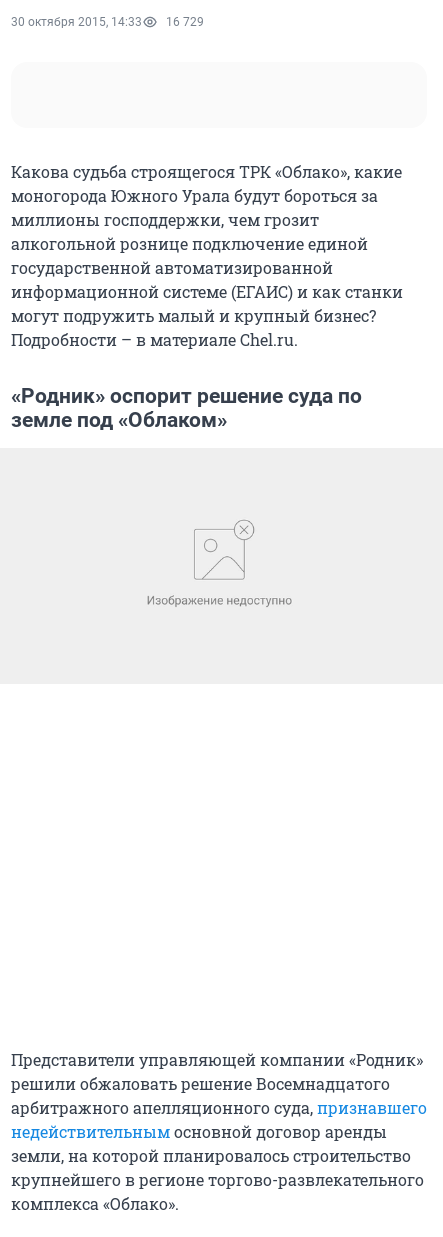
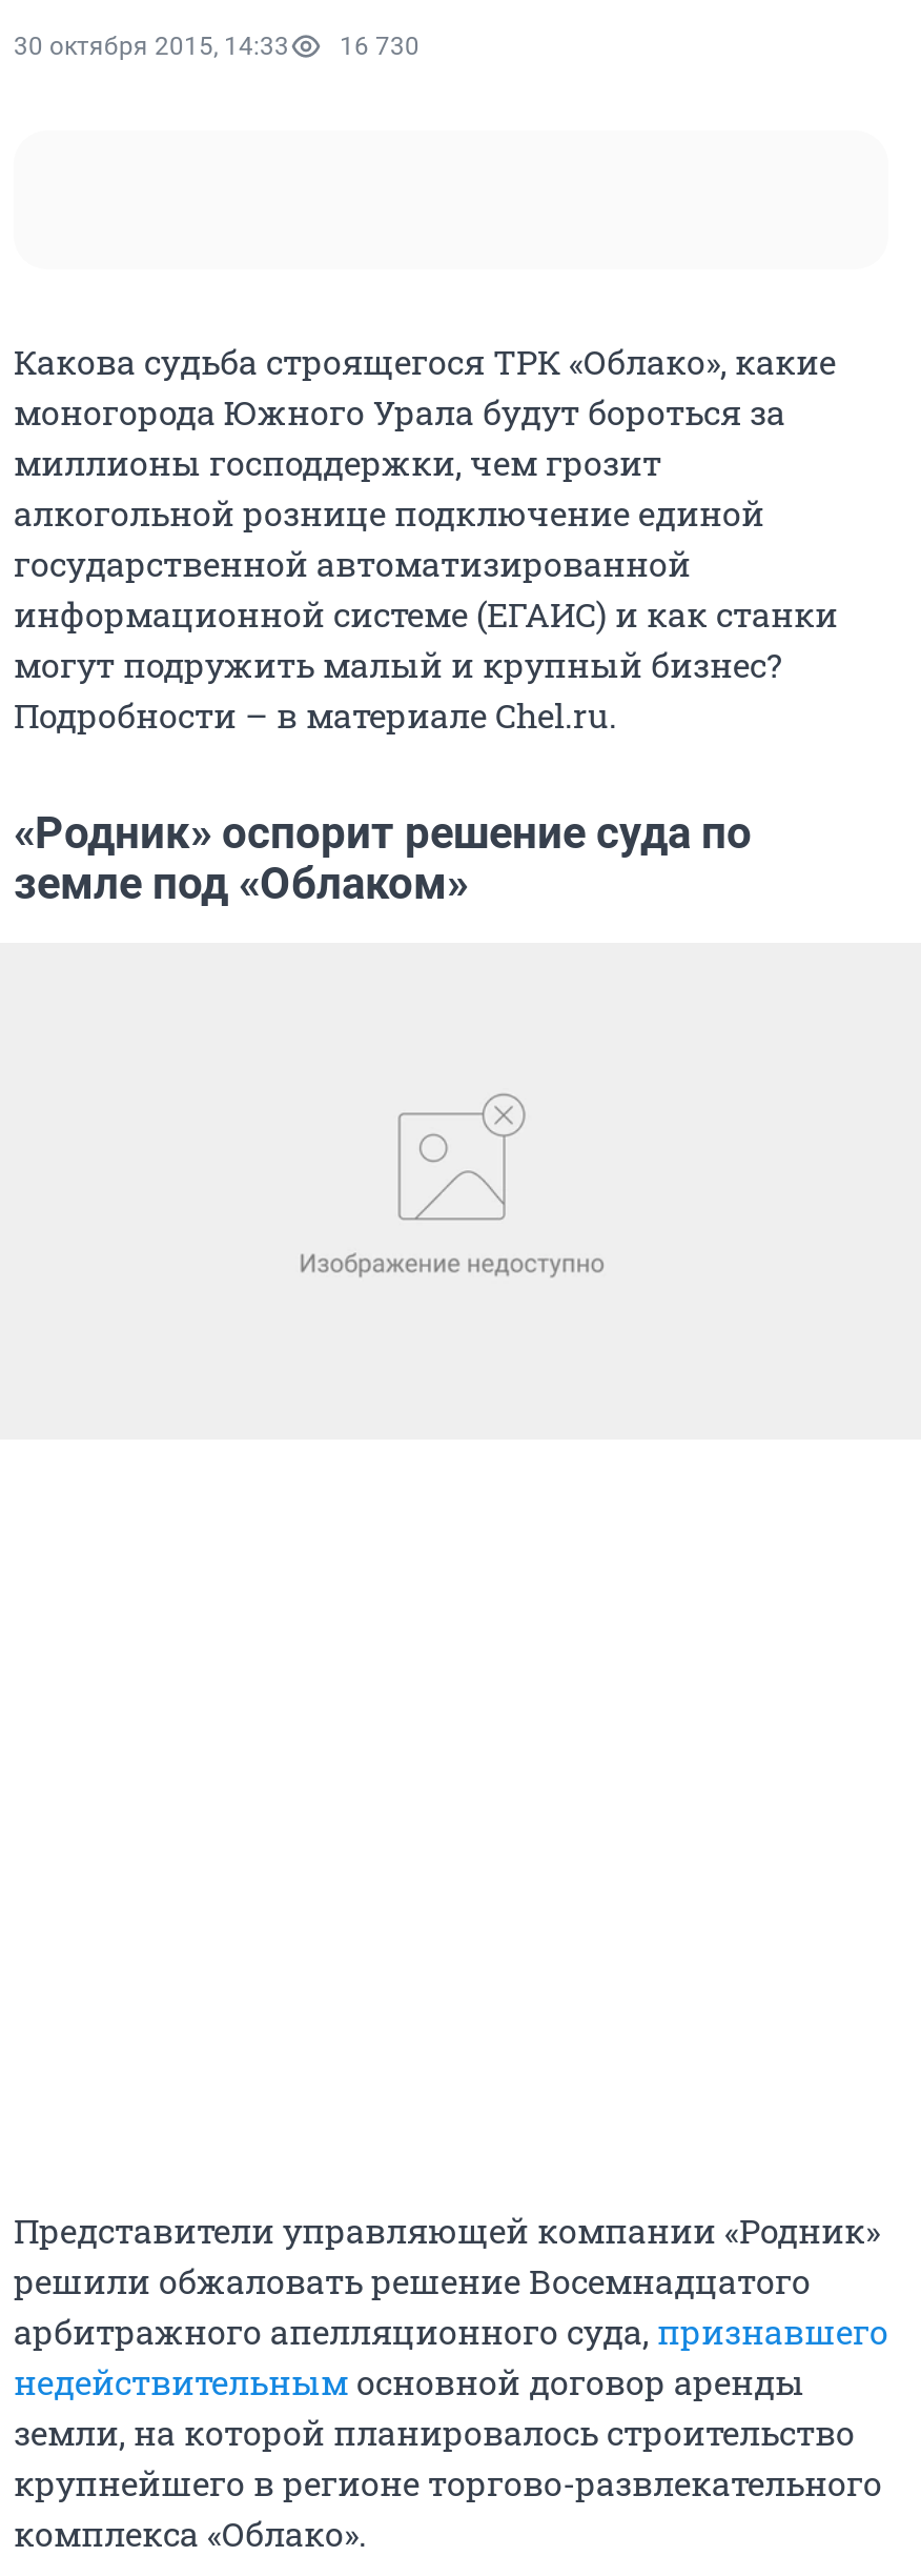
- 30 октября 2015, 14:33 16 729
+ 30 октября 2015, 14:33 16 730
